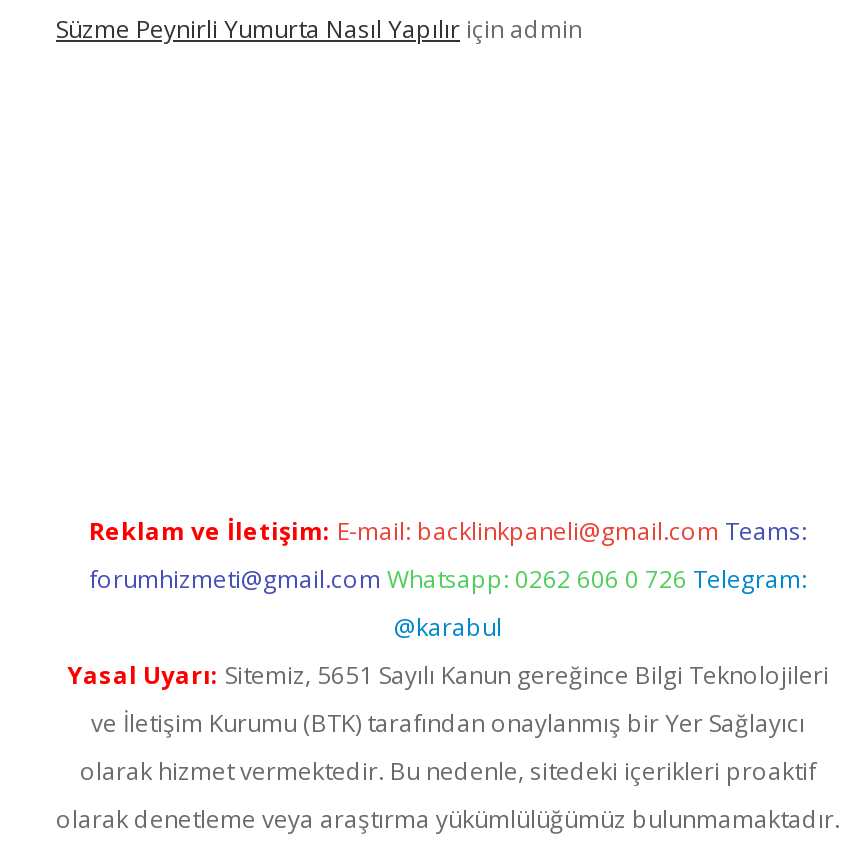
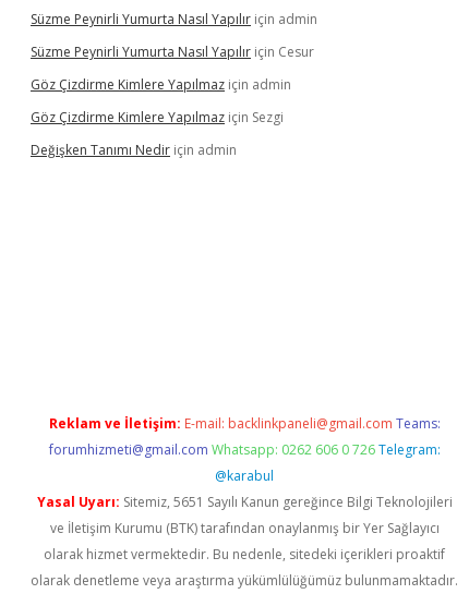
+ Süzme Peynirli Yumurta Nasıl Yapılır için Cesur
+ Göz Çizdirme Kimlere Yapılmaz için admin
+ Göz Çizdirme Kimlere Yapılmaz için Sezgi
+ Değişken Tanımı Nedir için admin
